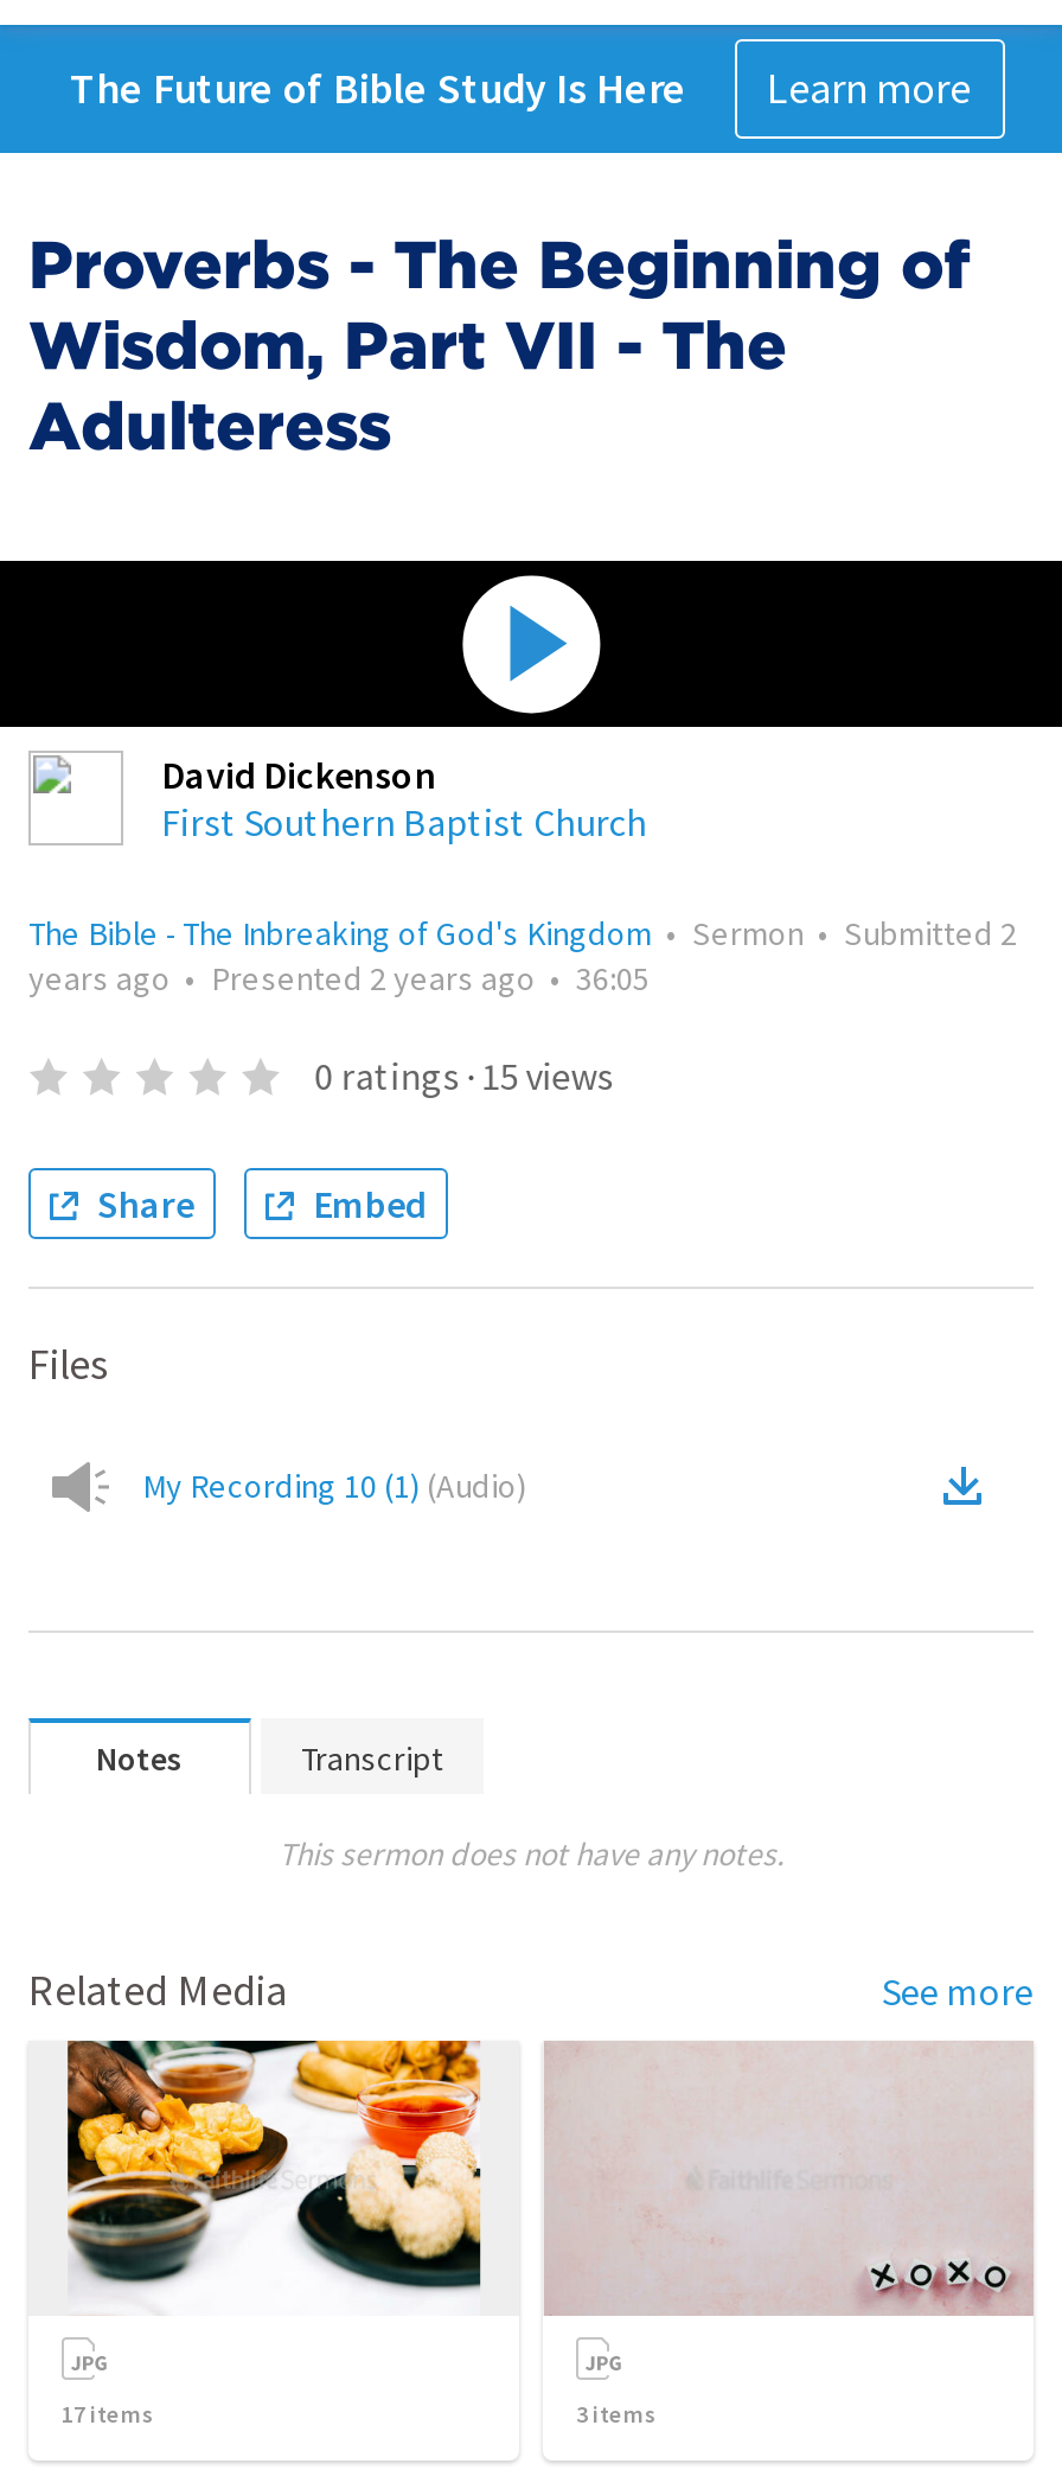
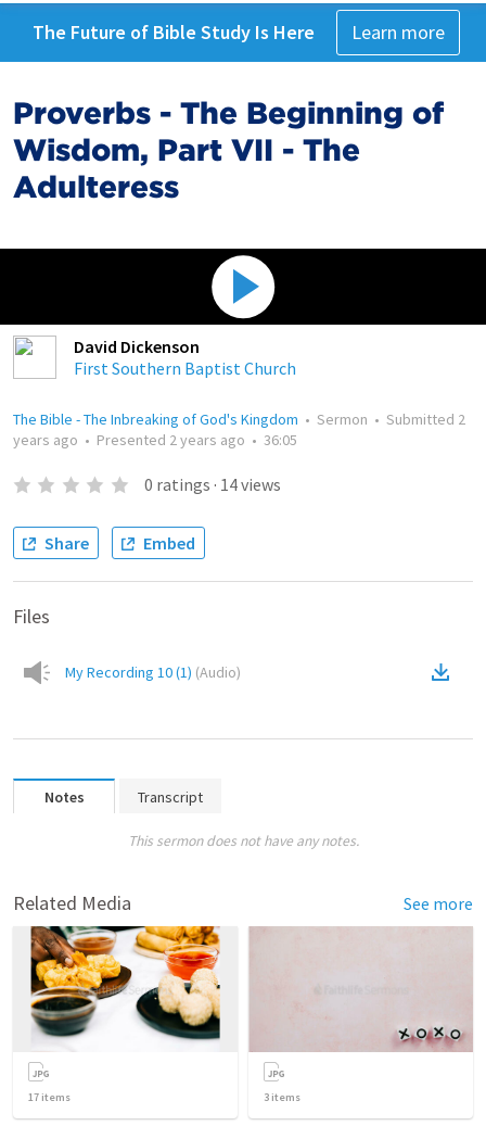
- 0 ratings · 15 views
+ 0 ratings · 14 views
